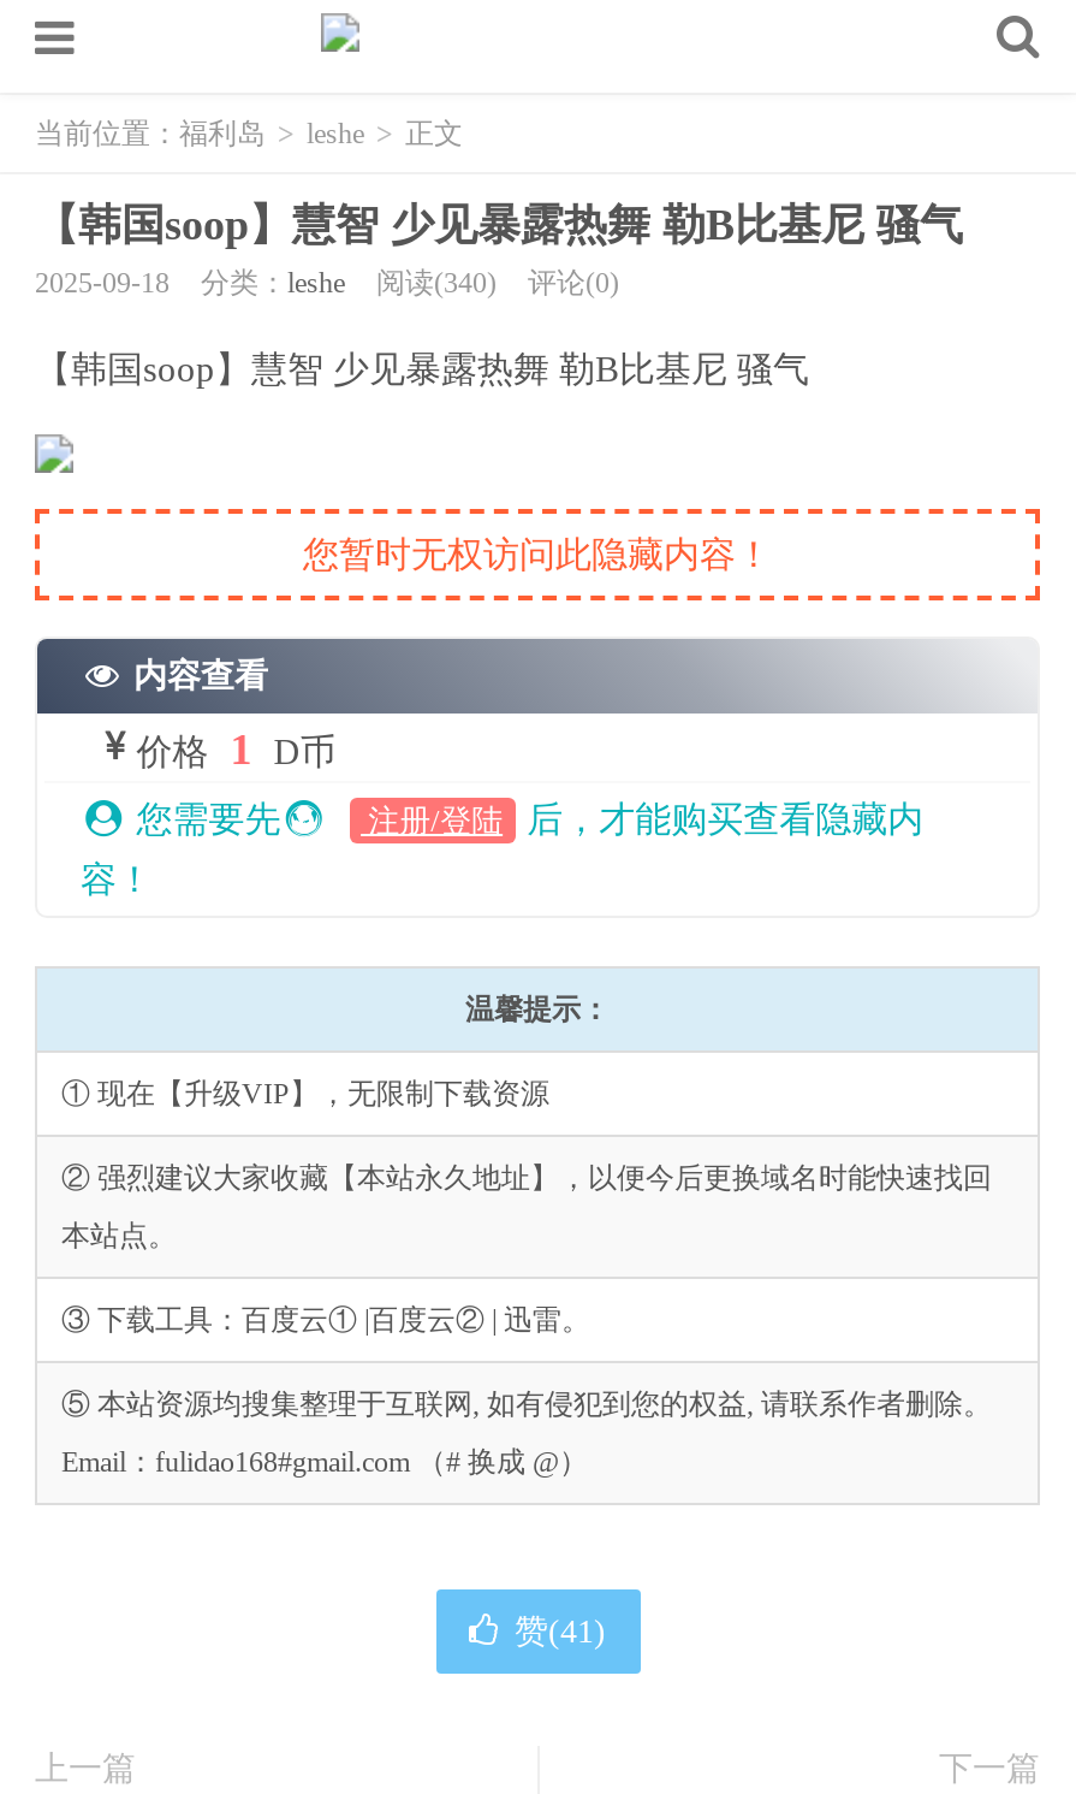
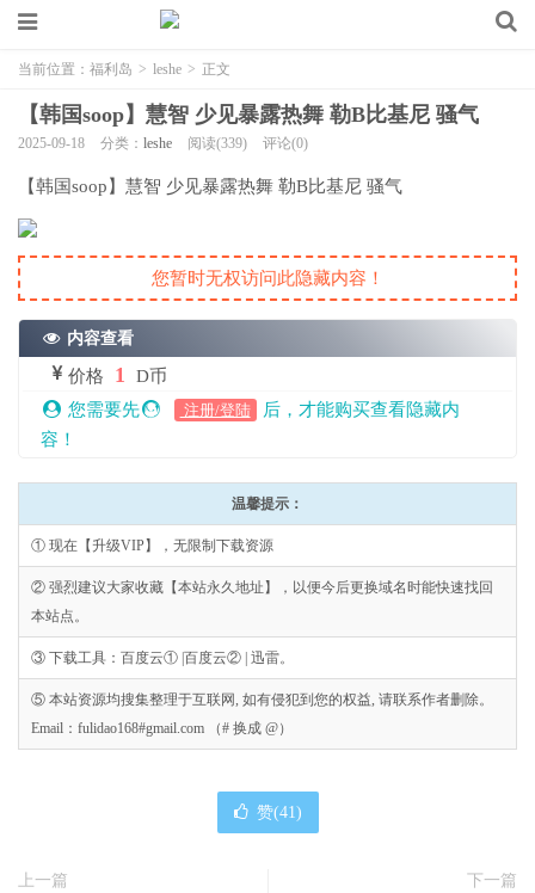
- 2025-09-18 分类：leshe 阅读(340) 评论(0)
+ 2025-09-18 分类：leshe 阅读(339) 评论(0)
